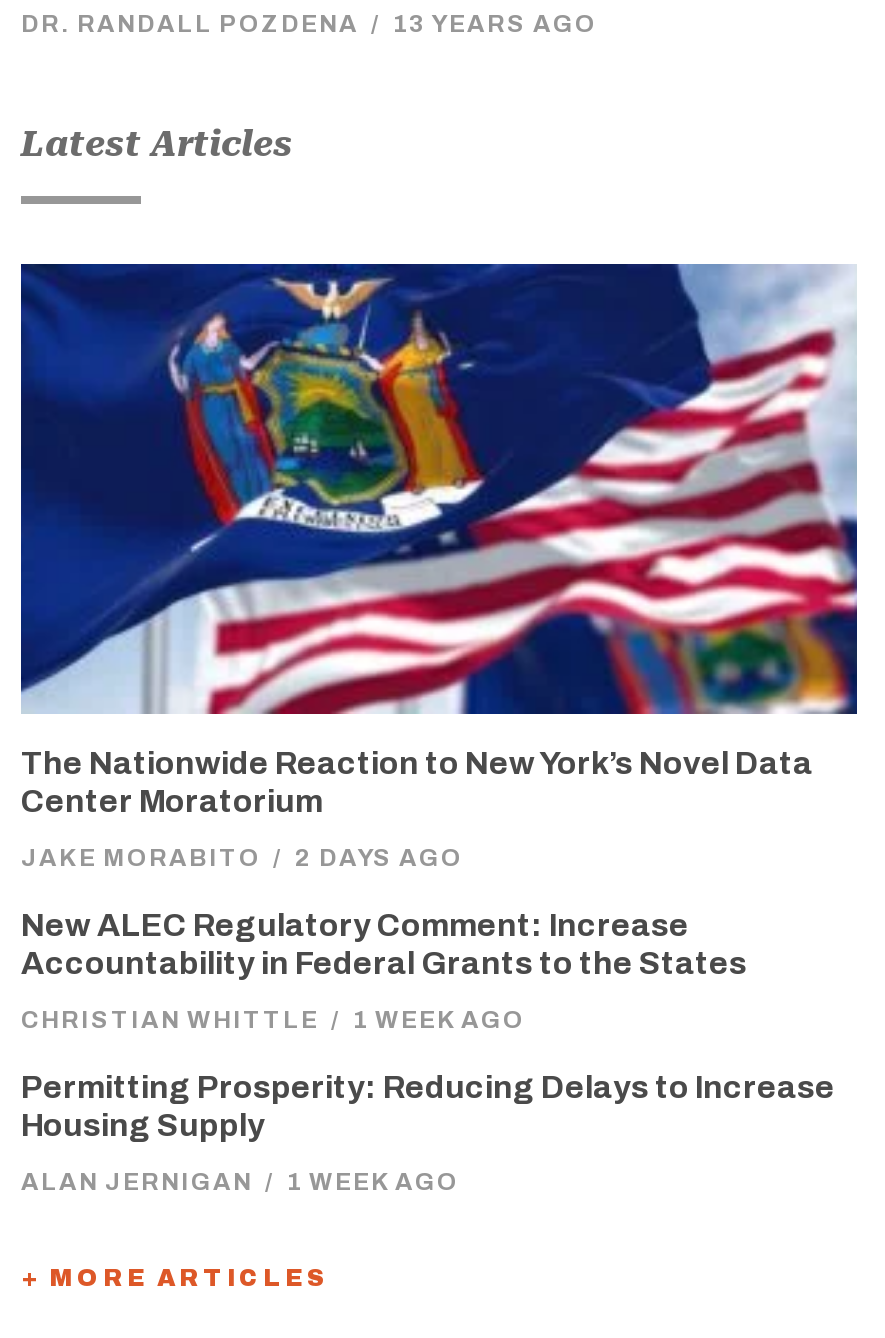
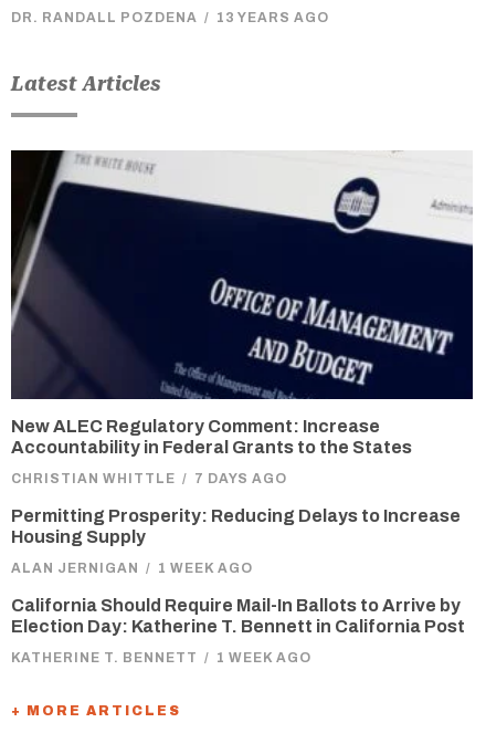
- [image]
+ [image]

- The Nationwide Reaction to New York’s Novel Data
- Center Moratorium
- JAKE MORABITO / 2 DAYS AGO

moved up: New ALEC Regulatory Comment: Increase | Accountability in Federal Grants to the States

- CHRISTIAN WHITTLE / 1 WEEK AGO
+ CHRISTIAN WHITTLE / 7 DAYS AGO

moved up: Permitting Prosperity: Reducing Delays to Increase | Housing Supply | ALAN JERNIGAN / 1 WEEK AGO

+ California Should Require Mail-In Ballots to Arrive by
+ Election Day: Katherine T. Bennett in California Post
+ KATHERINE T. BENNETT / 1 WEEK AGO
